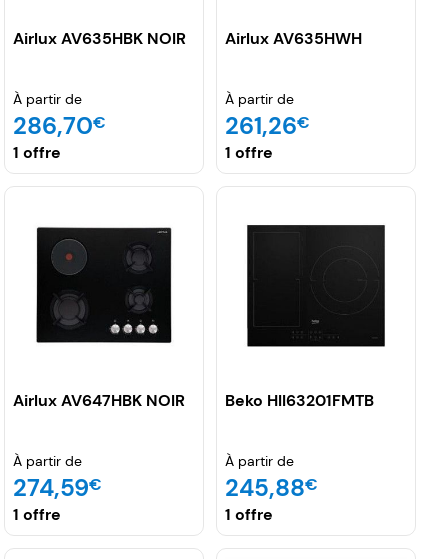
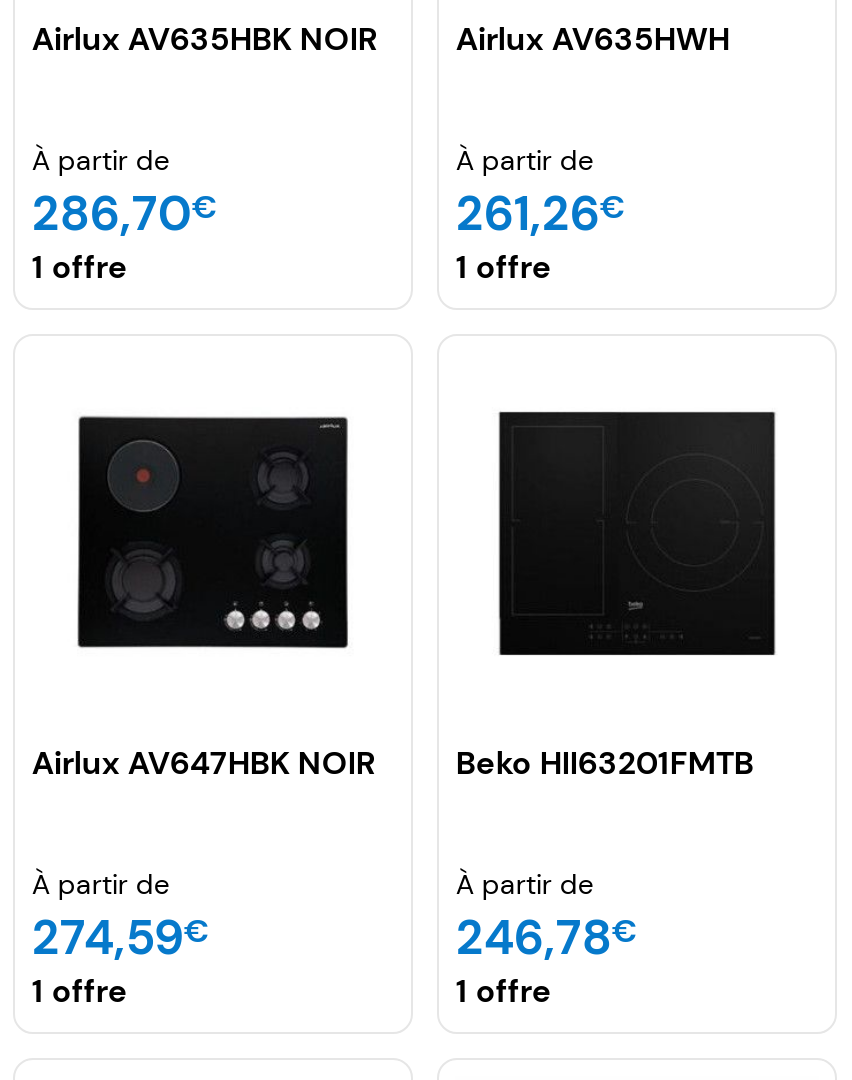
- 245,88€
+ 246,78€
